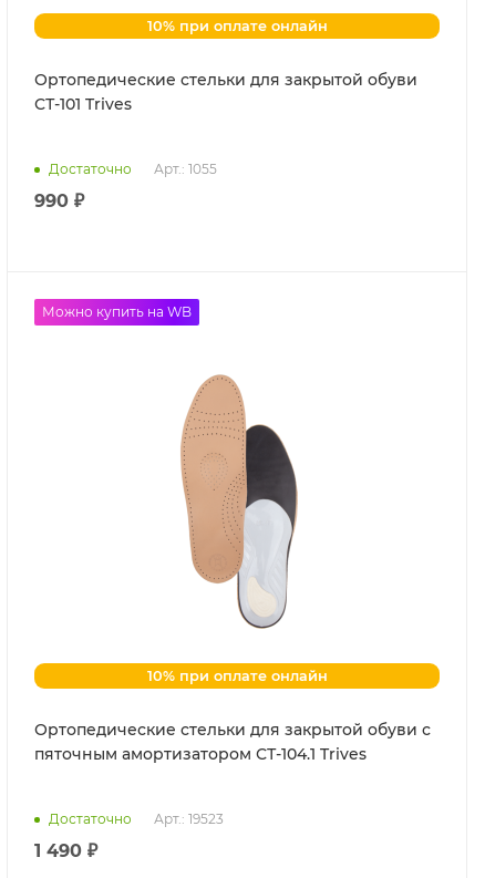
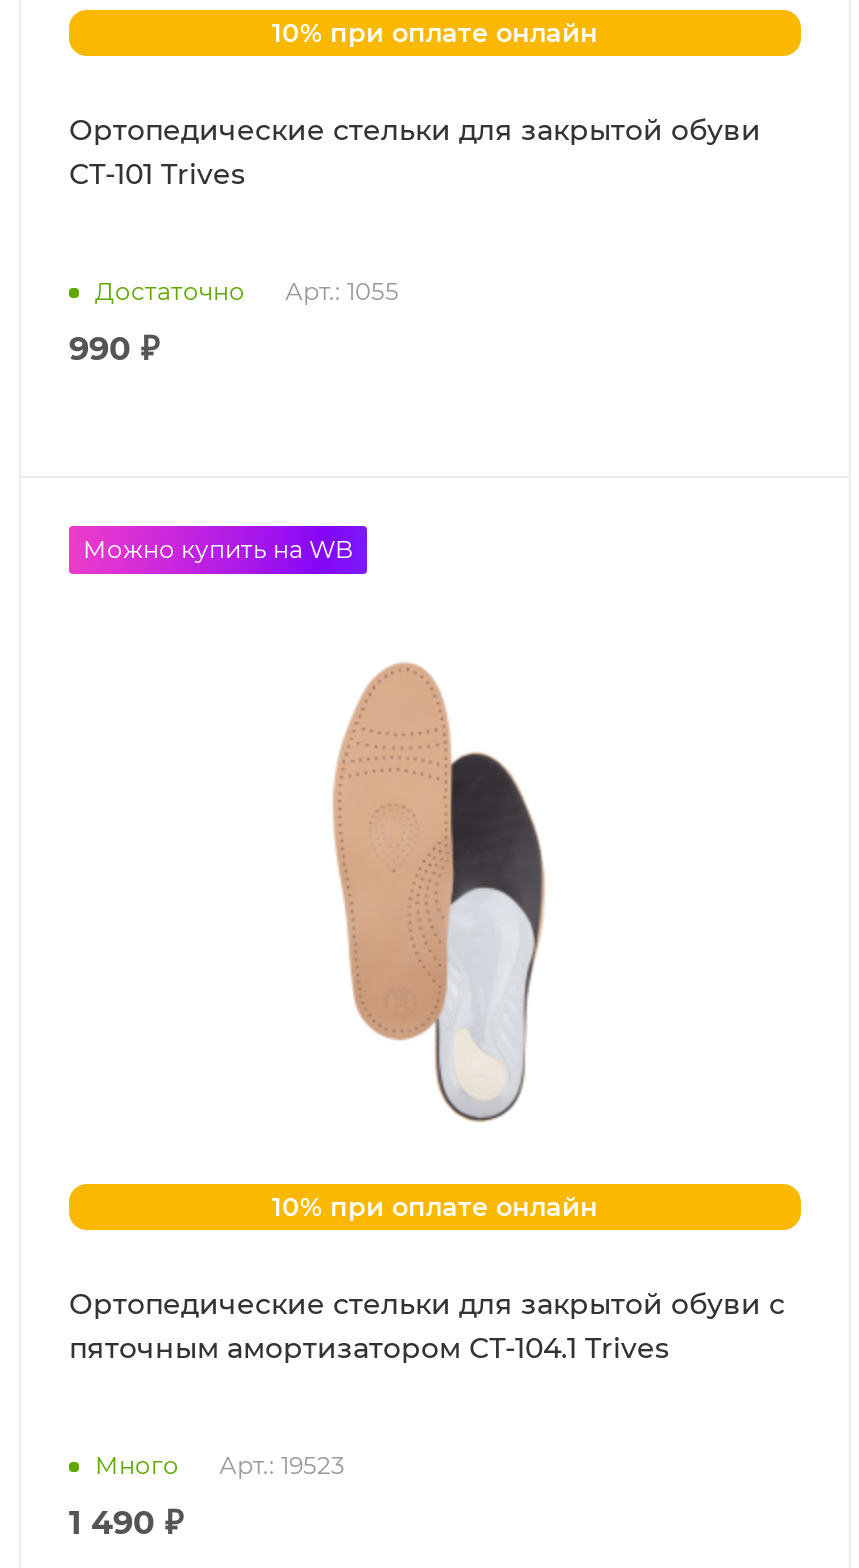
- Достаточно
+ Много
